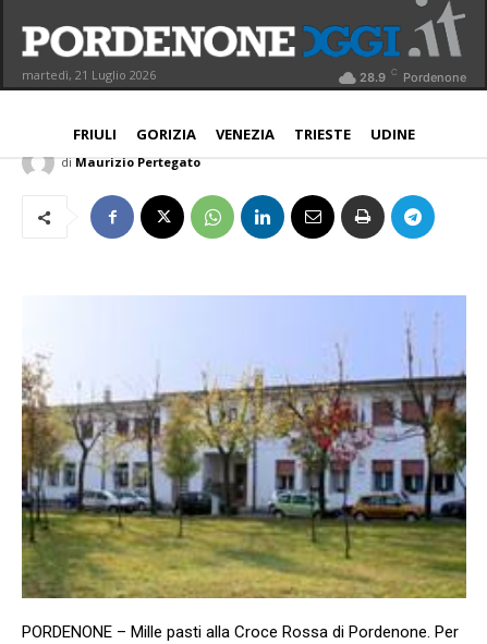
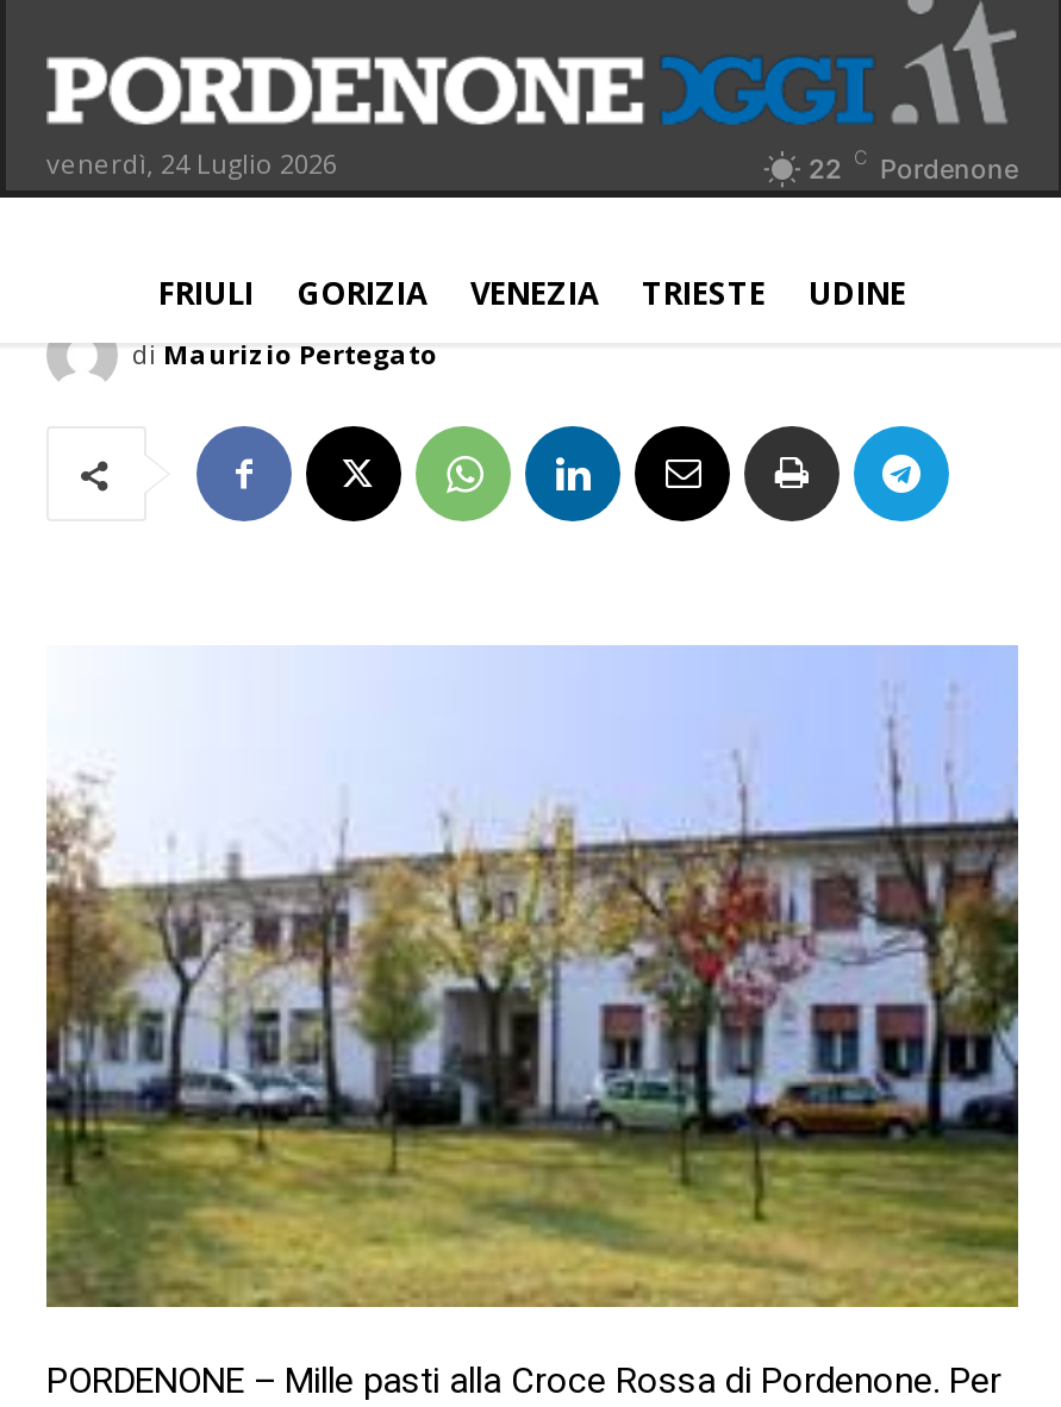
- martedì, 21 Luglio 2026
+ venerdì, 24 Luglio 2026

- 28.9 C Pordenone
+ 22 C Pordenone
